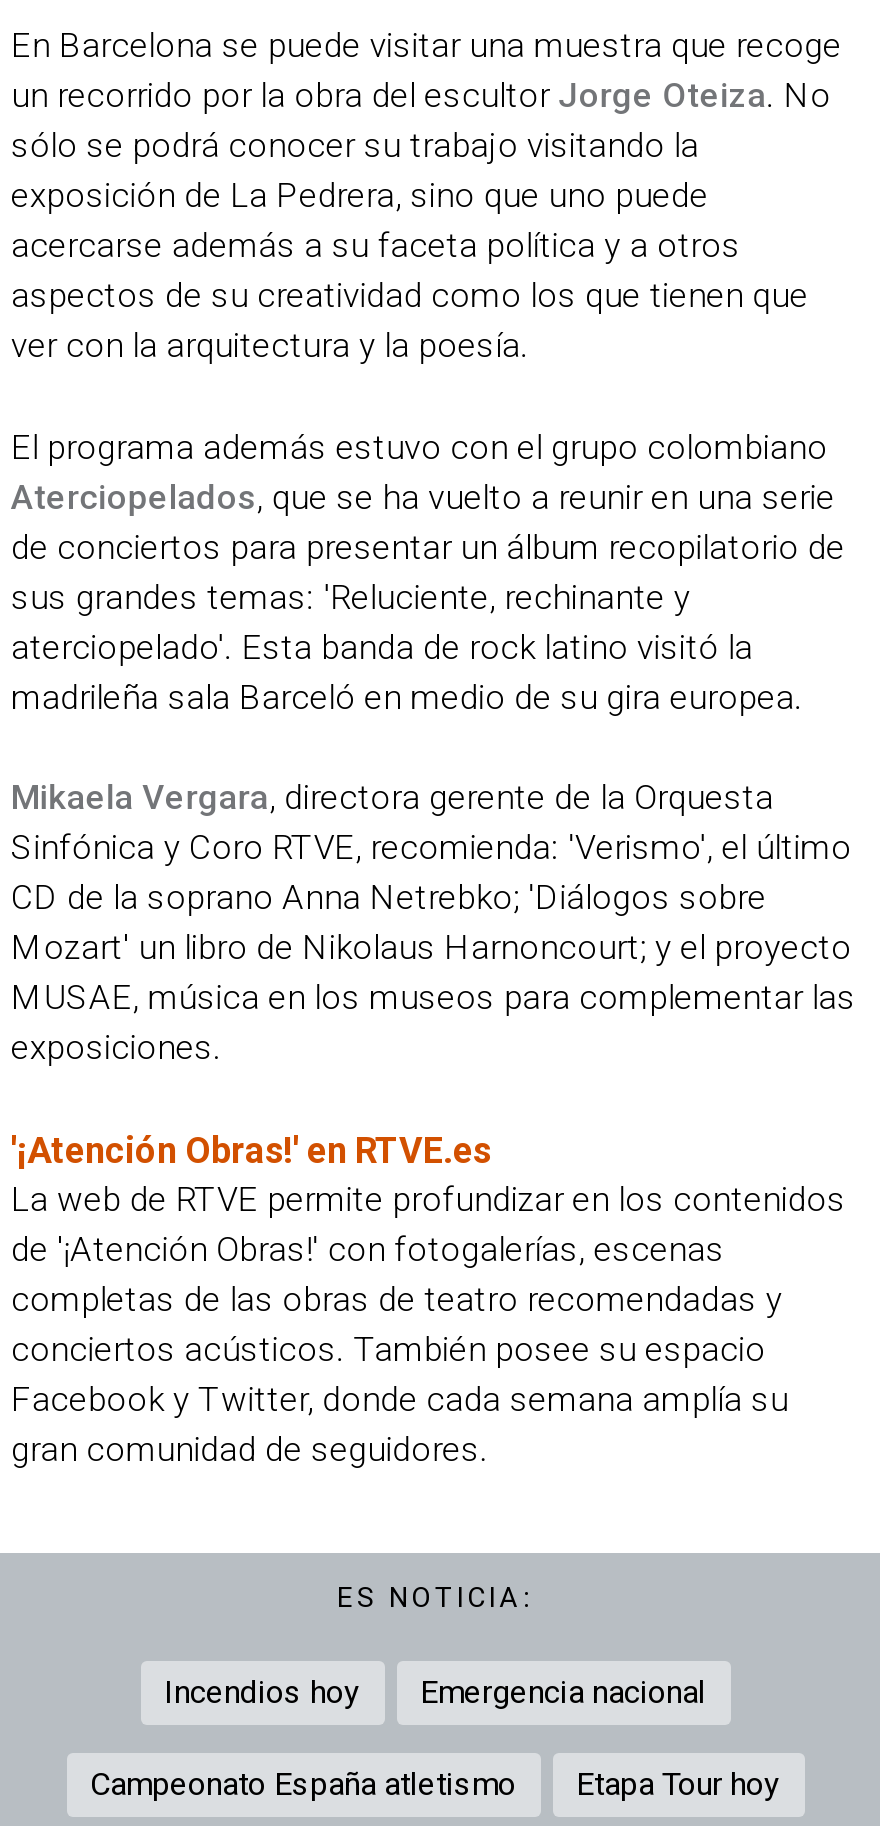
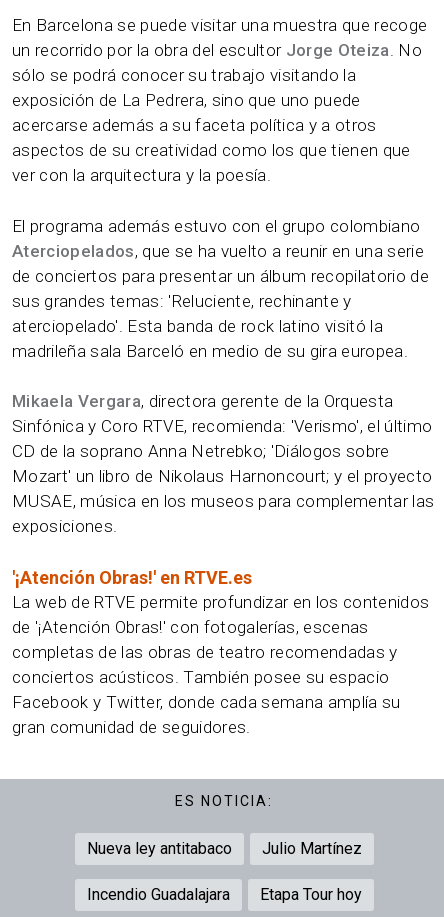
- Incendios hoy
- Emergencia nacional
+ Nueva ley antitabaco
+ Julio Martínez

- Campeonato España atletismo
+ Incendio Guadalajara
